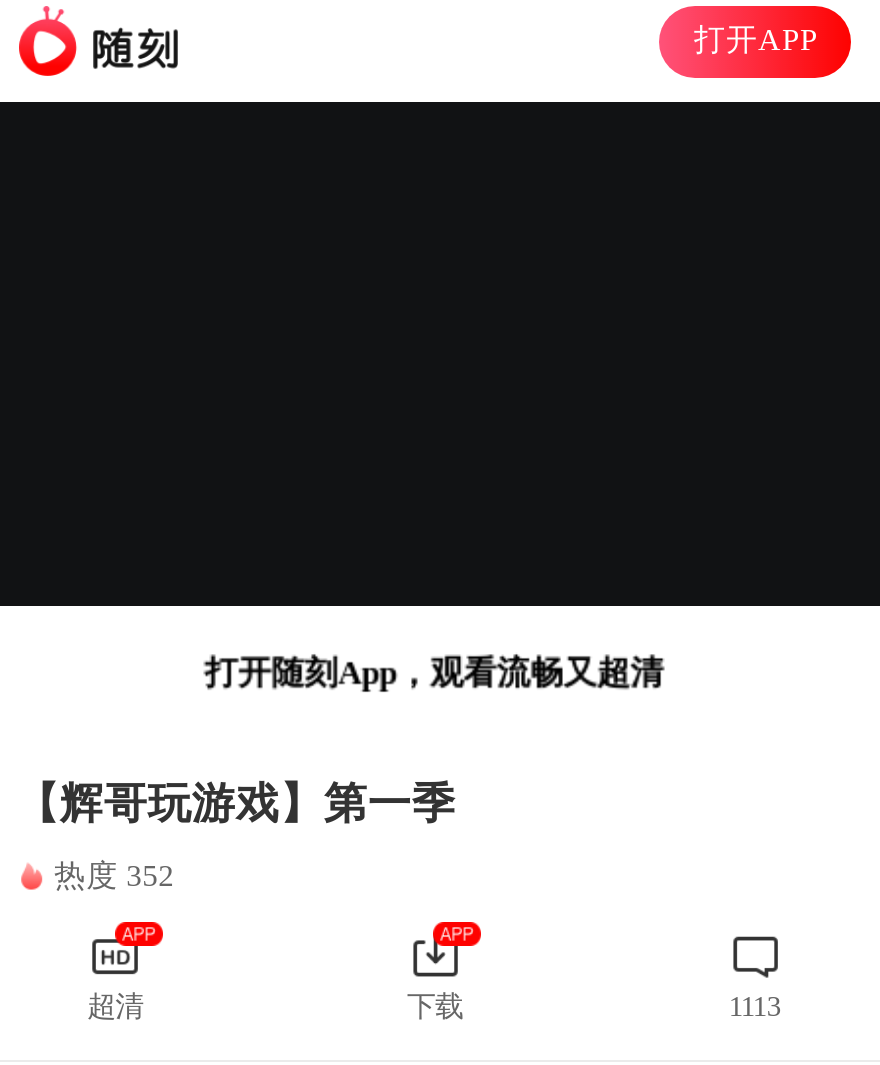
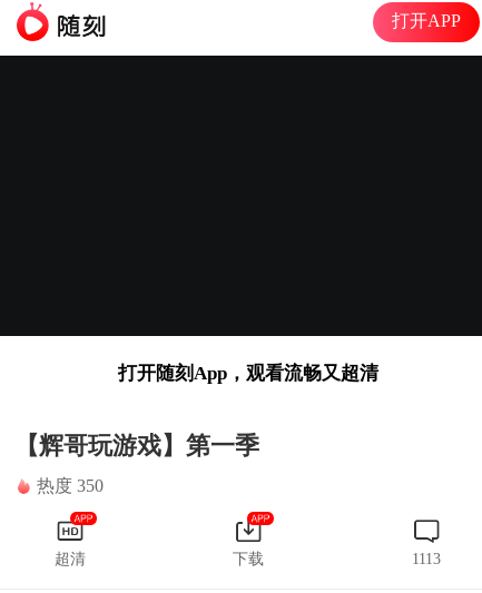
- 热度 352
+ 热度 350
